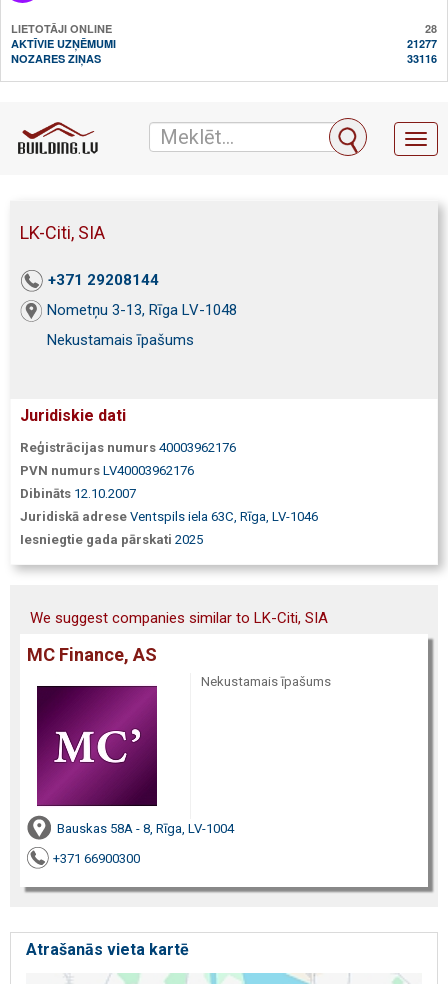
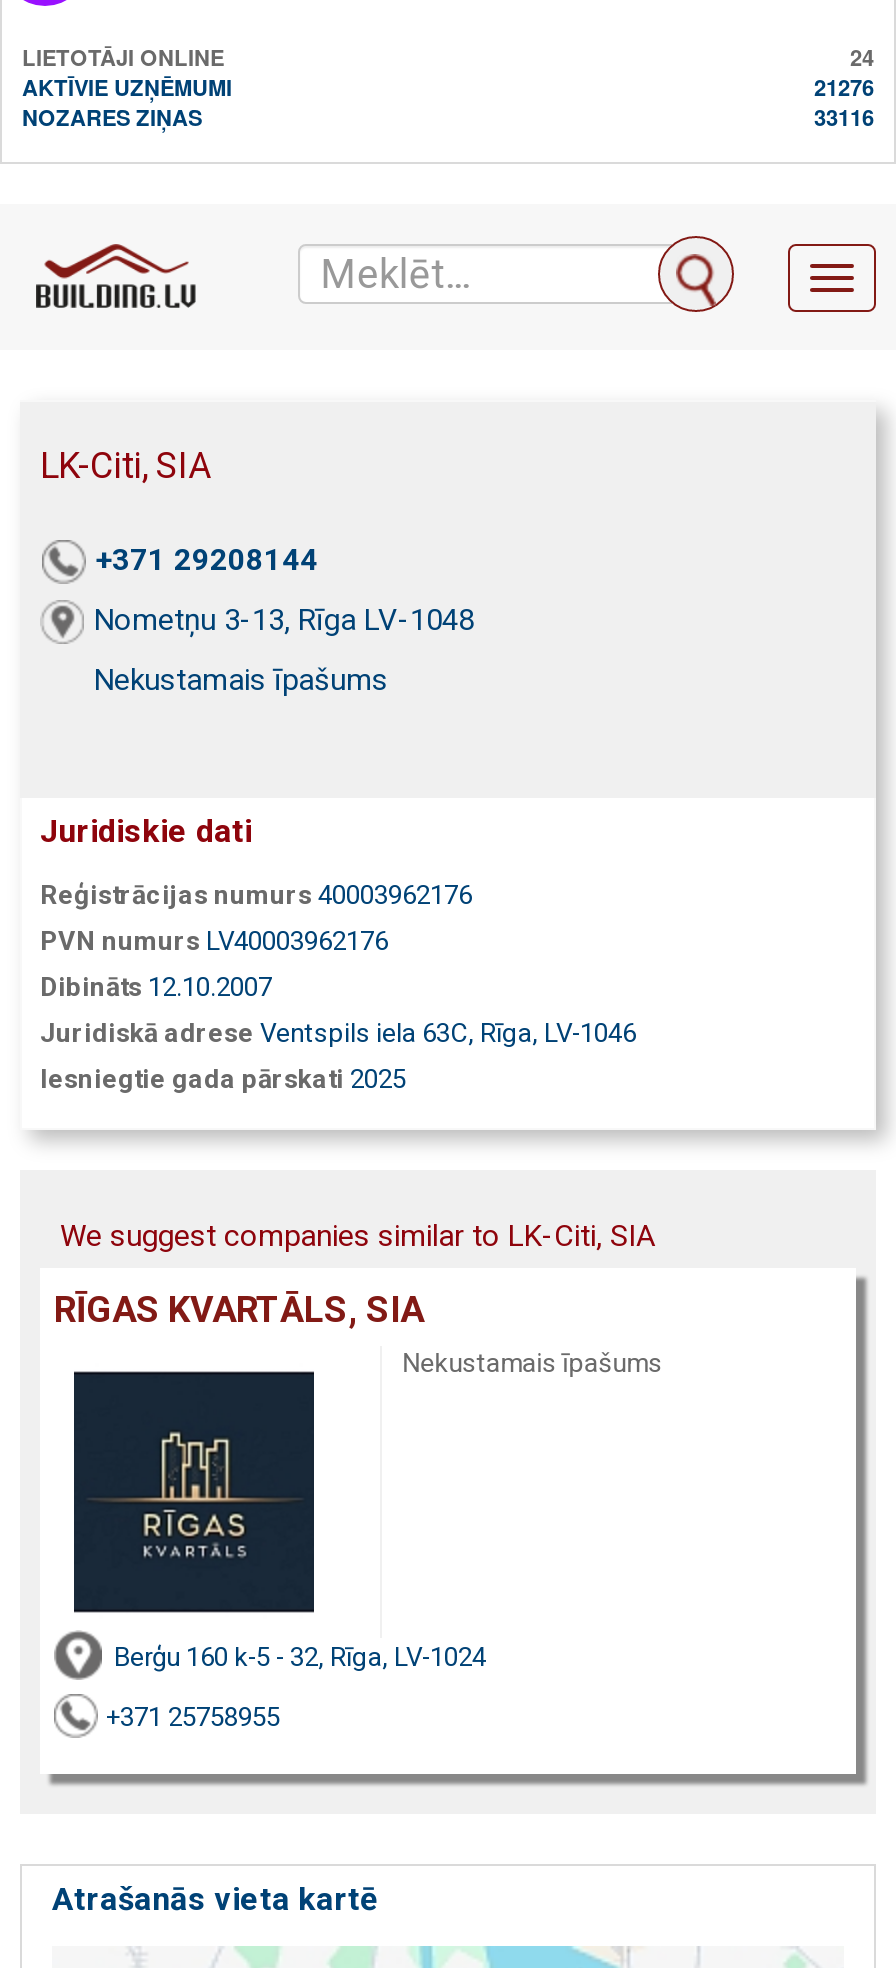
- 28
+ 24

- 21277
+ 21276

- MC Finance, AS
+ RĪGAS KVARTĀLS, SIA

- [image]
- Bauskas 58A - 8, Rīga, LV-1004
+ [image]
+ Berģu 160 k-5 - 32, Rīga, LV-1024

- +371 66900300
+ +371 25758955
